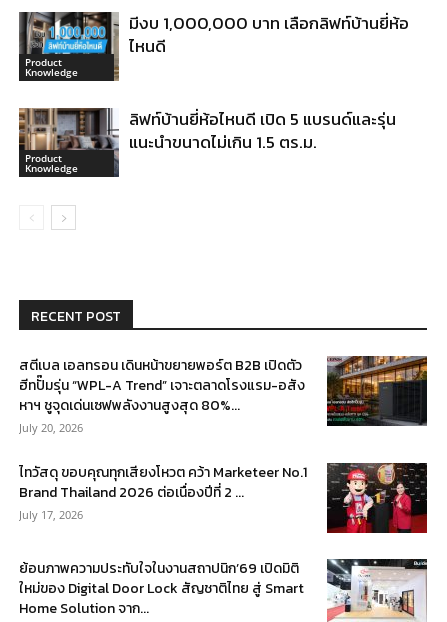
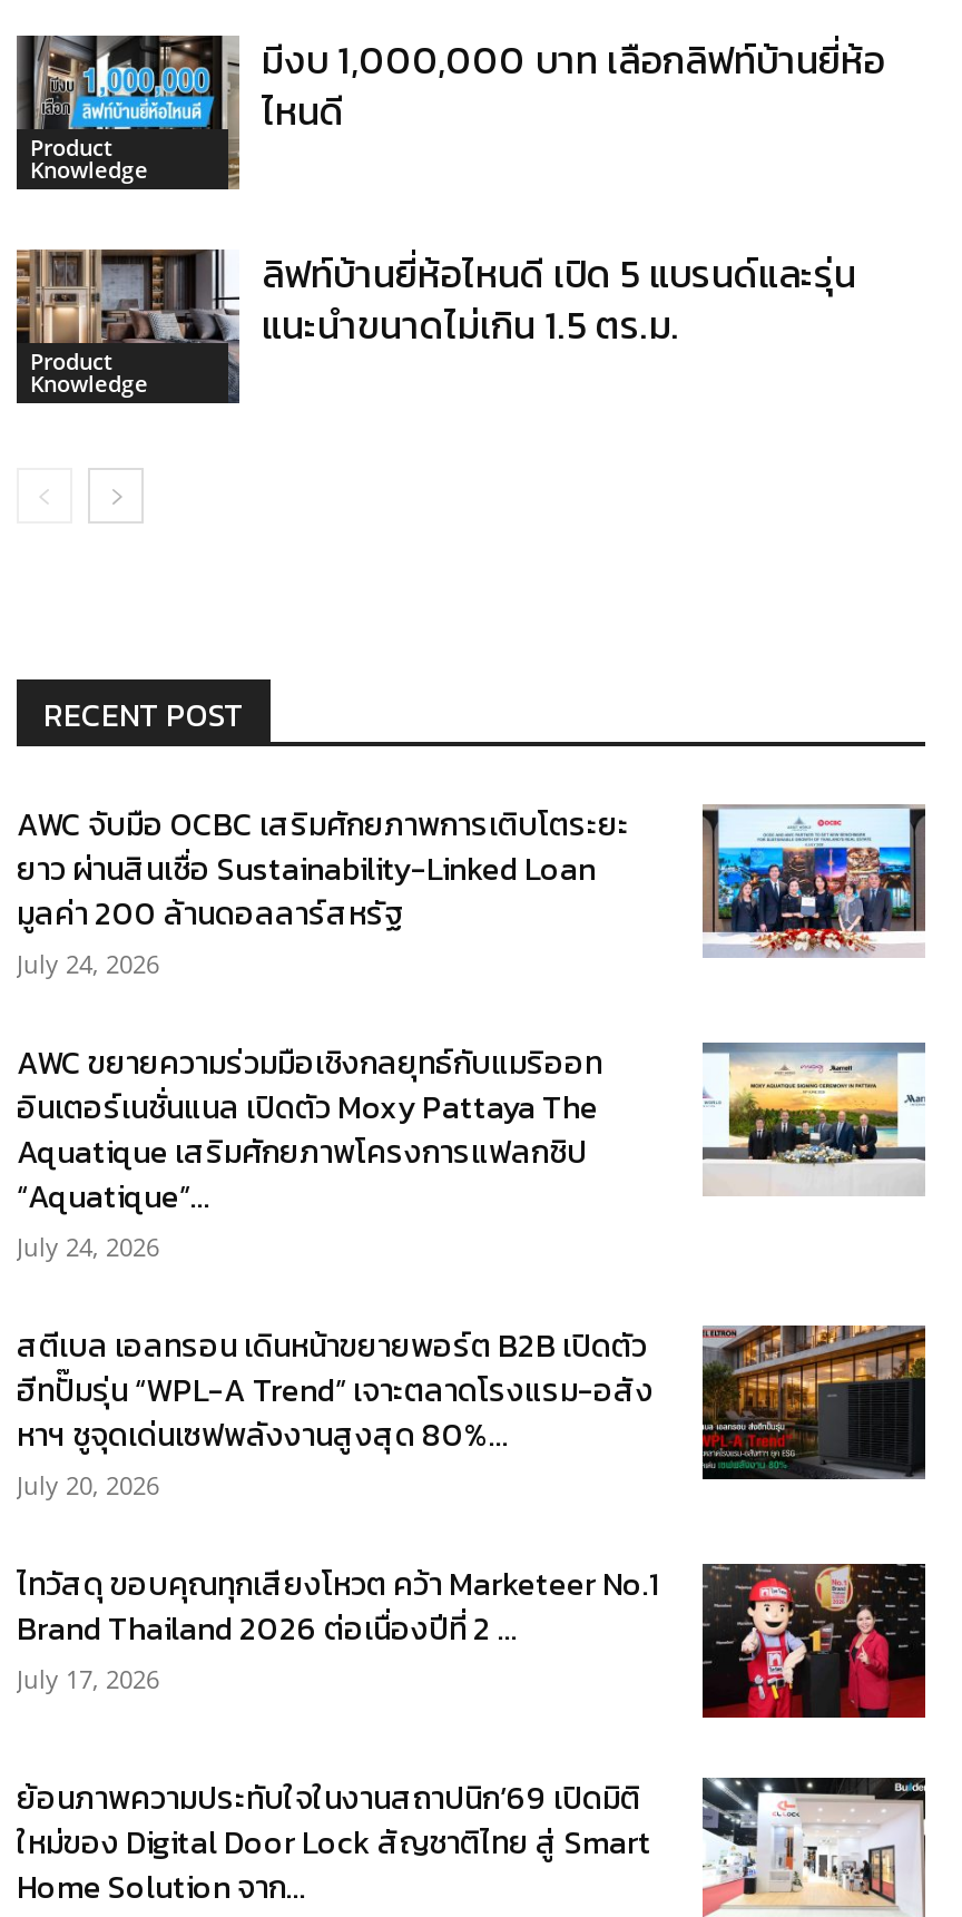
+ [image]
+ AWC จับมือ OCBC เสริมศักยภาพการเติบโตระยะ
+ ยาว ผ่านสินเชื่อ Sustainability-Linked Loan
+ มูลค่า 200 ล้านดอลลาร์สหรัฐ
+ July 24, 2026
+ AWC ขยายความร่วมมือเชิงกลยุทธ์กับแมริออท
+ อินเตอร์เนชั่นแนล เปิดตัว Moxy Pattaya The
+ Aquatique เสริมศักยภาพโครงการแฟลกชิป
+ “Aquatique”...
+ July 24, 2026

+ [image]
